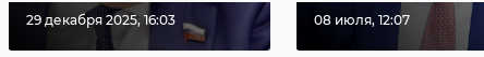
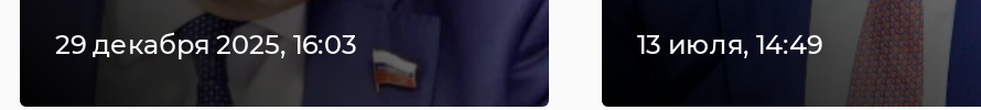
- 08 июля, 12:07
+ 13 июля, 14:49
